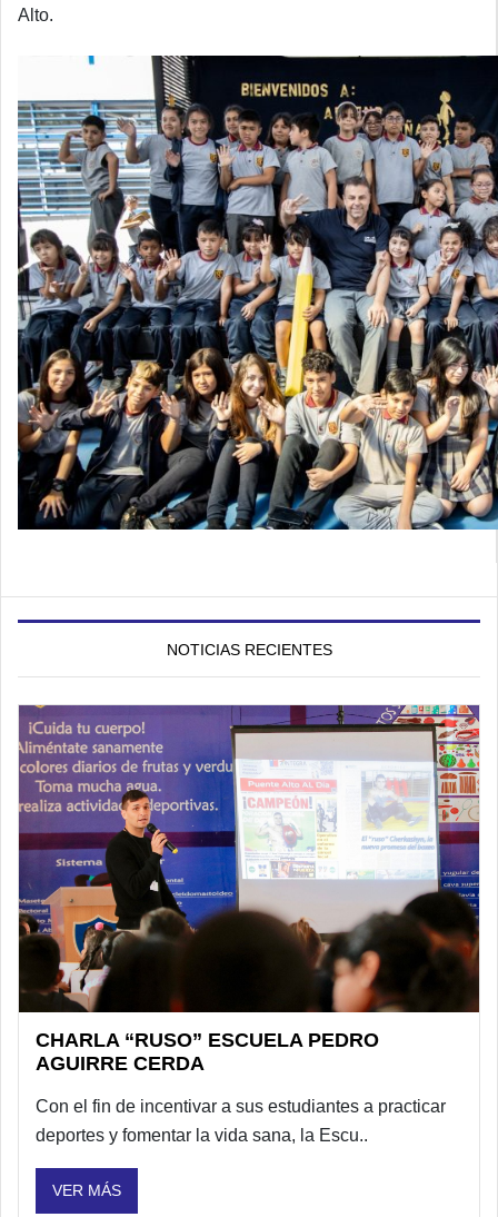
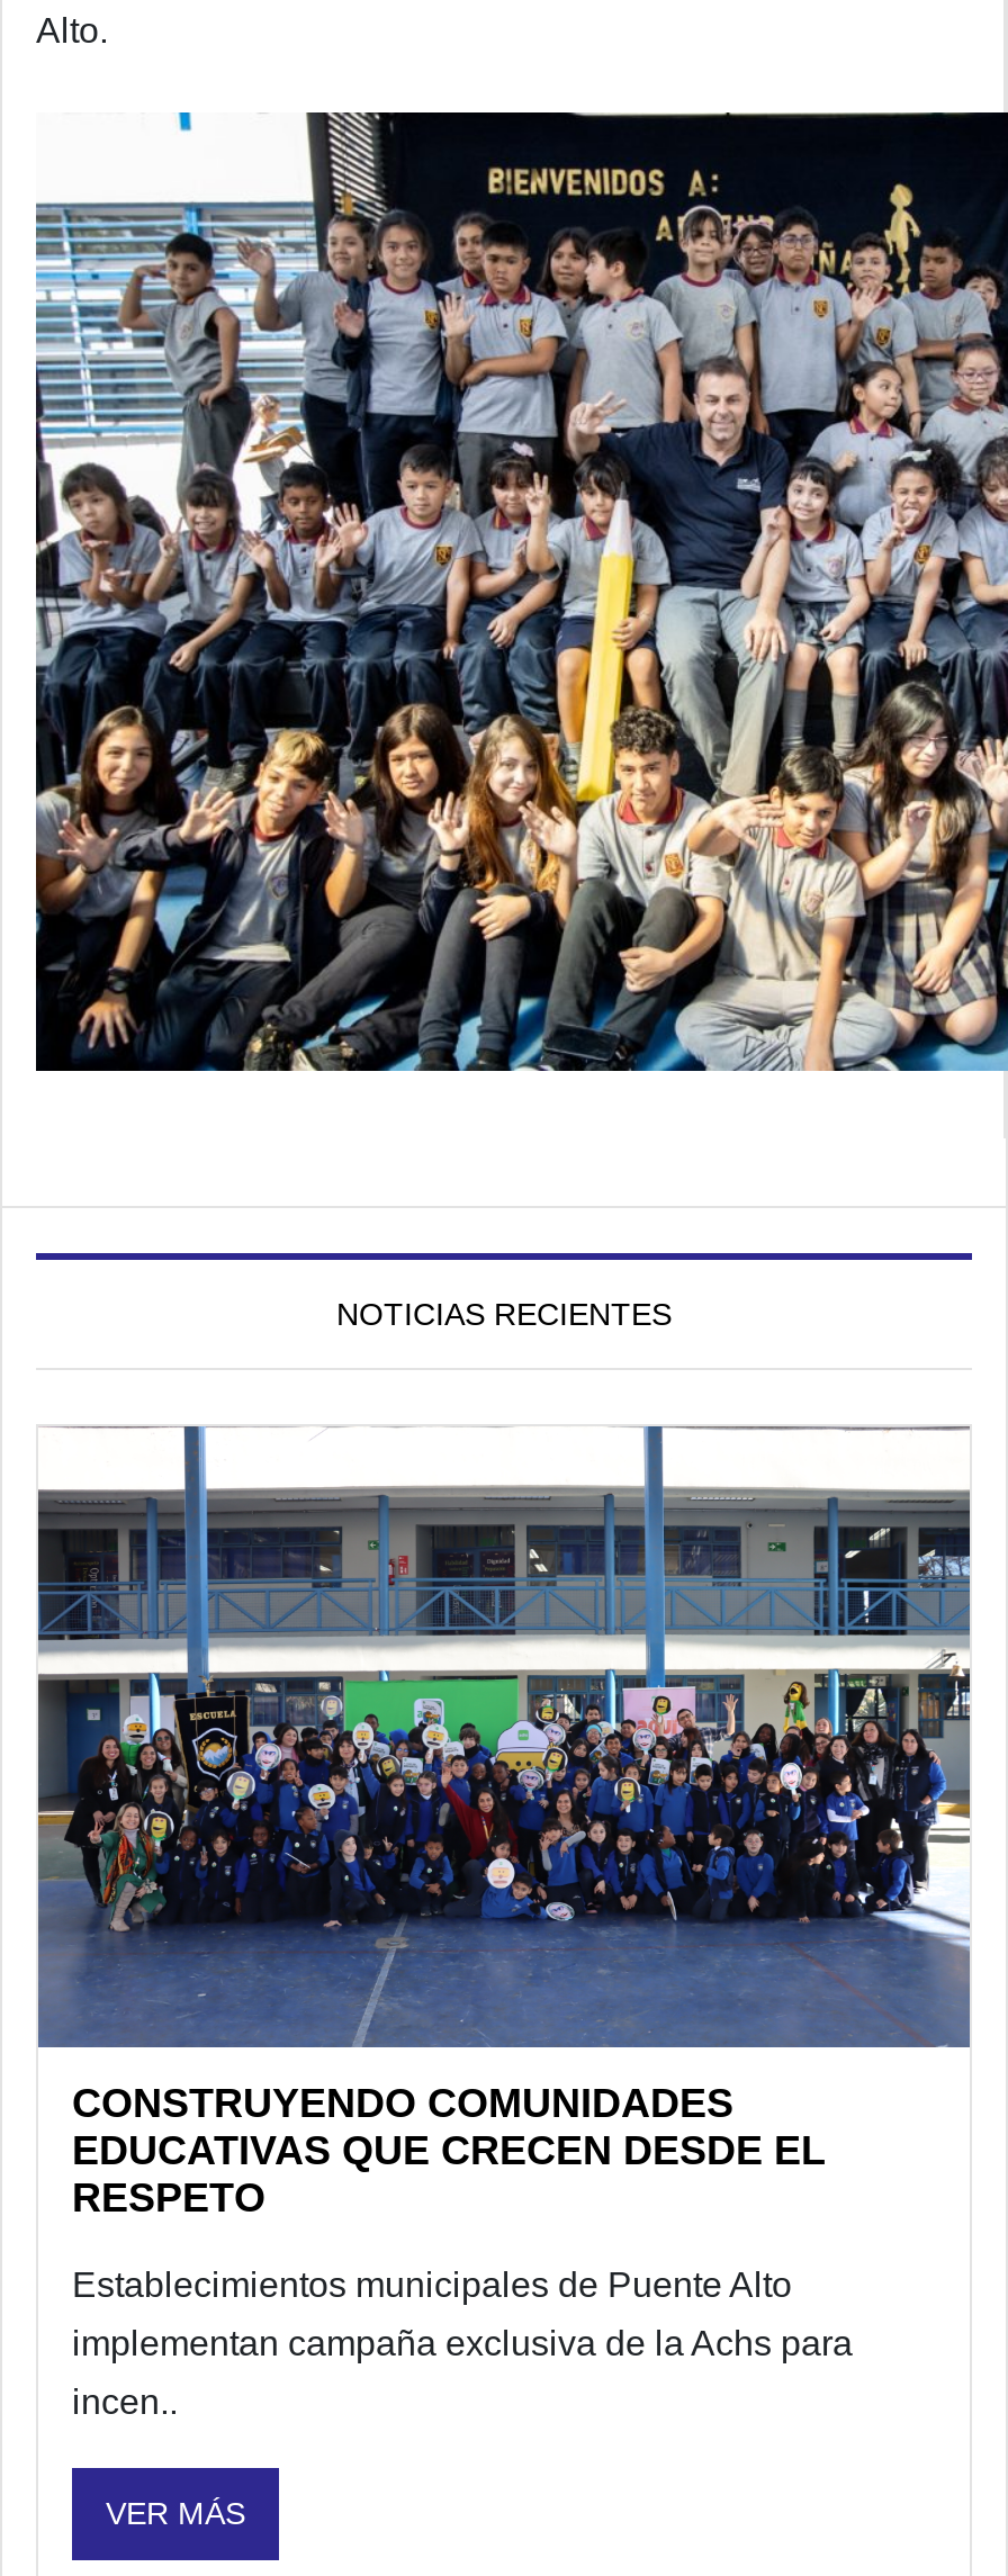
- [image]
- CHARLA “RUSO” ESCUELA PEDRO
- AGUIRRE CERDA
- Con el fin de incentivar a sus estudiantes a practicar
- deportes y fomentar la vida sana, la Escu..
+ [image]
+ CONSTRUYENDO COMUNIDADES
+ EDUCATIVAS QUE CRECEN DESDE EL
+ RESPETO
+ Establecimientos municipales de Puente Alto
+ implementan campaña exclusiva de la Achs para
+ incen..
